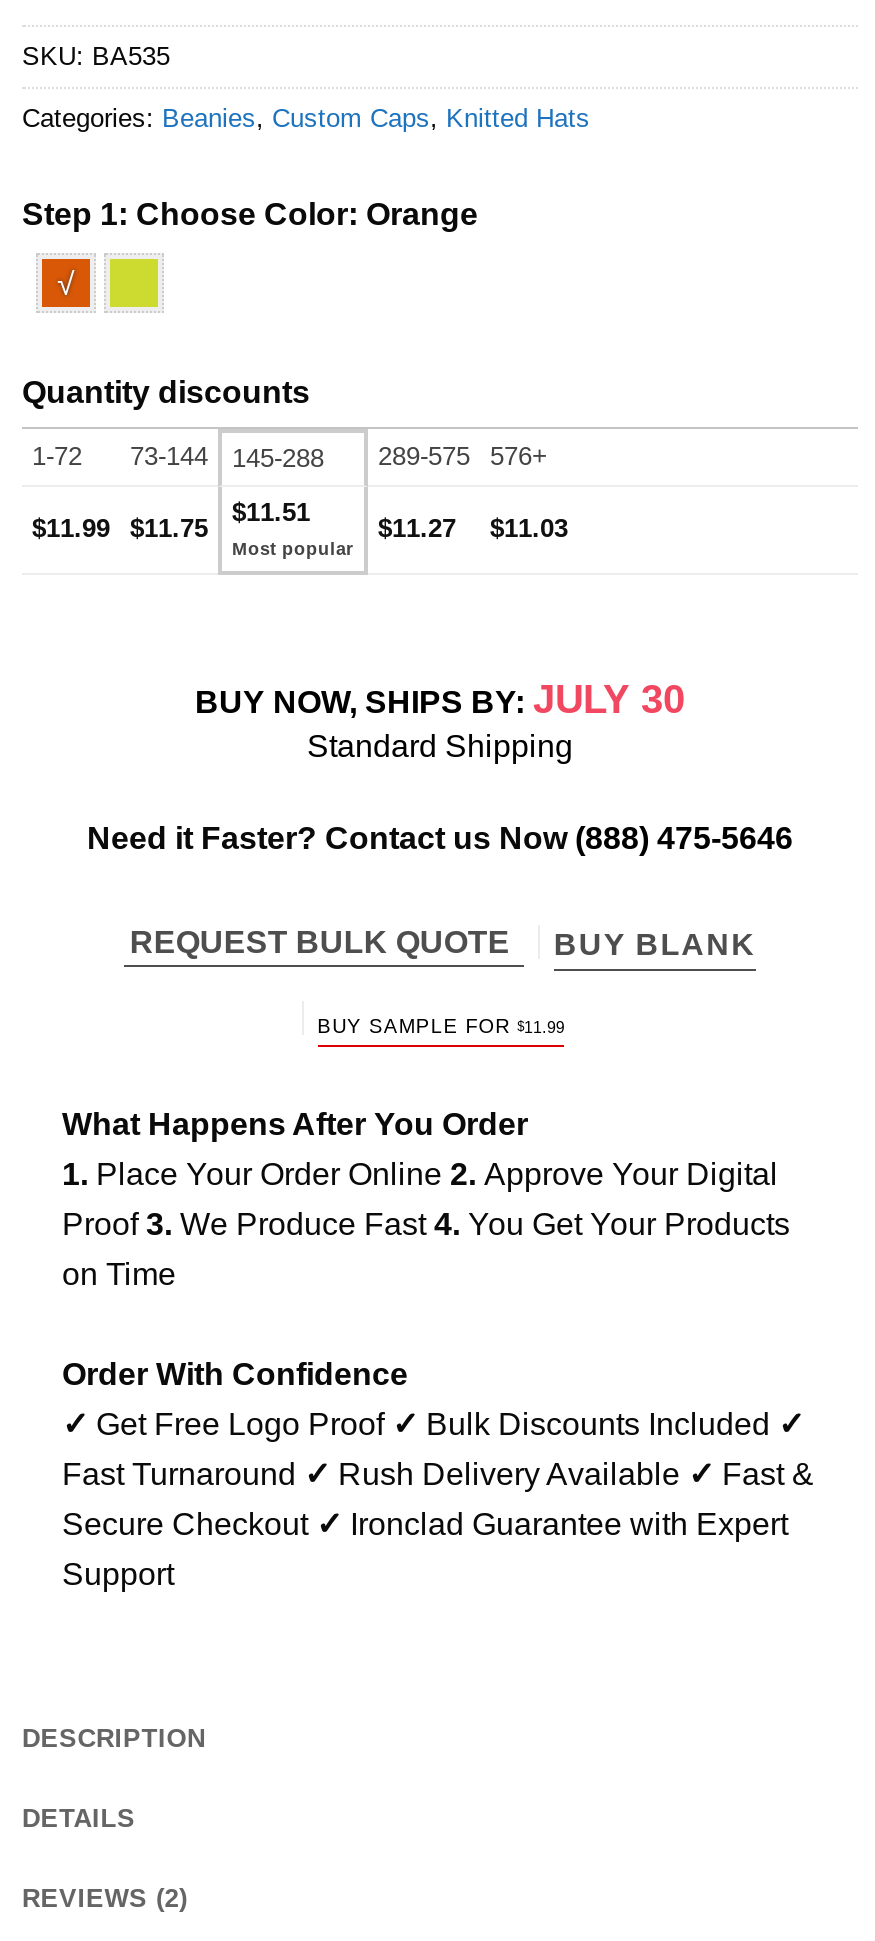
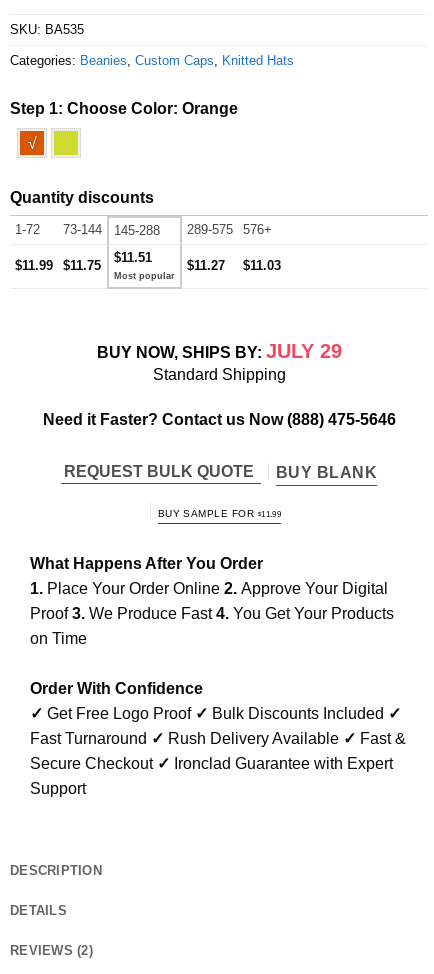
- BUY NOW, SHIPS BY: JULY 30
+ BUY NOW, SHIPS BY: JULY 29
